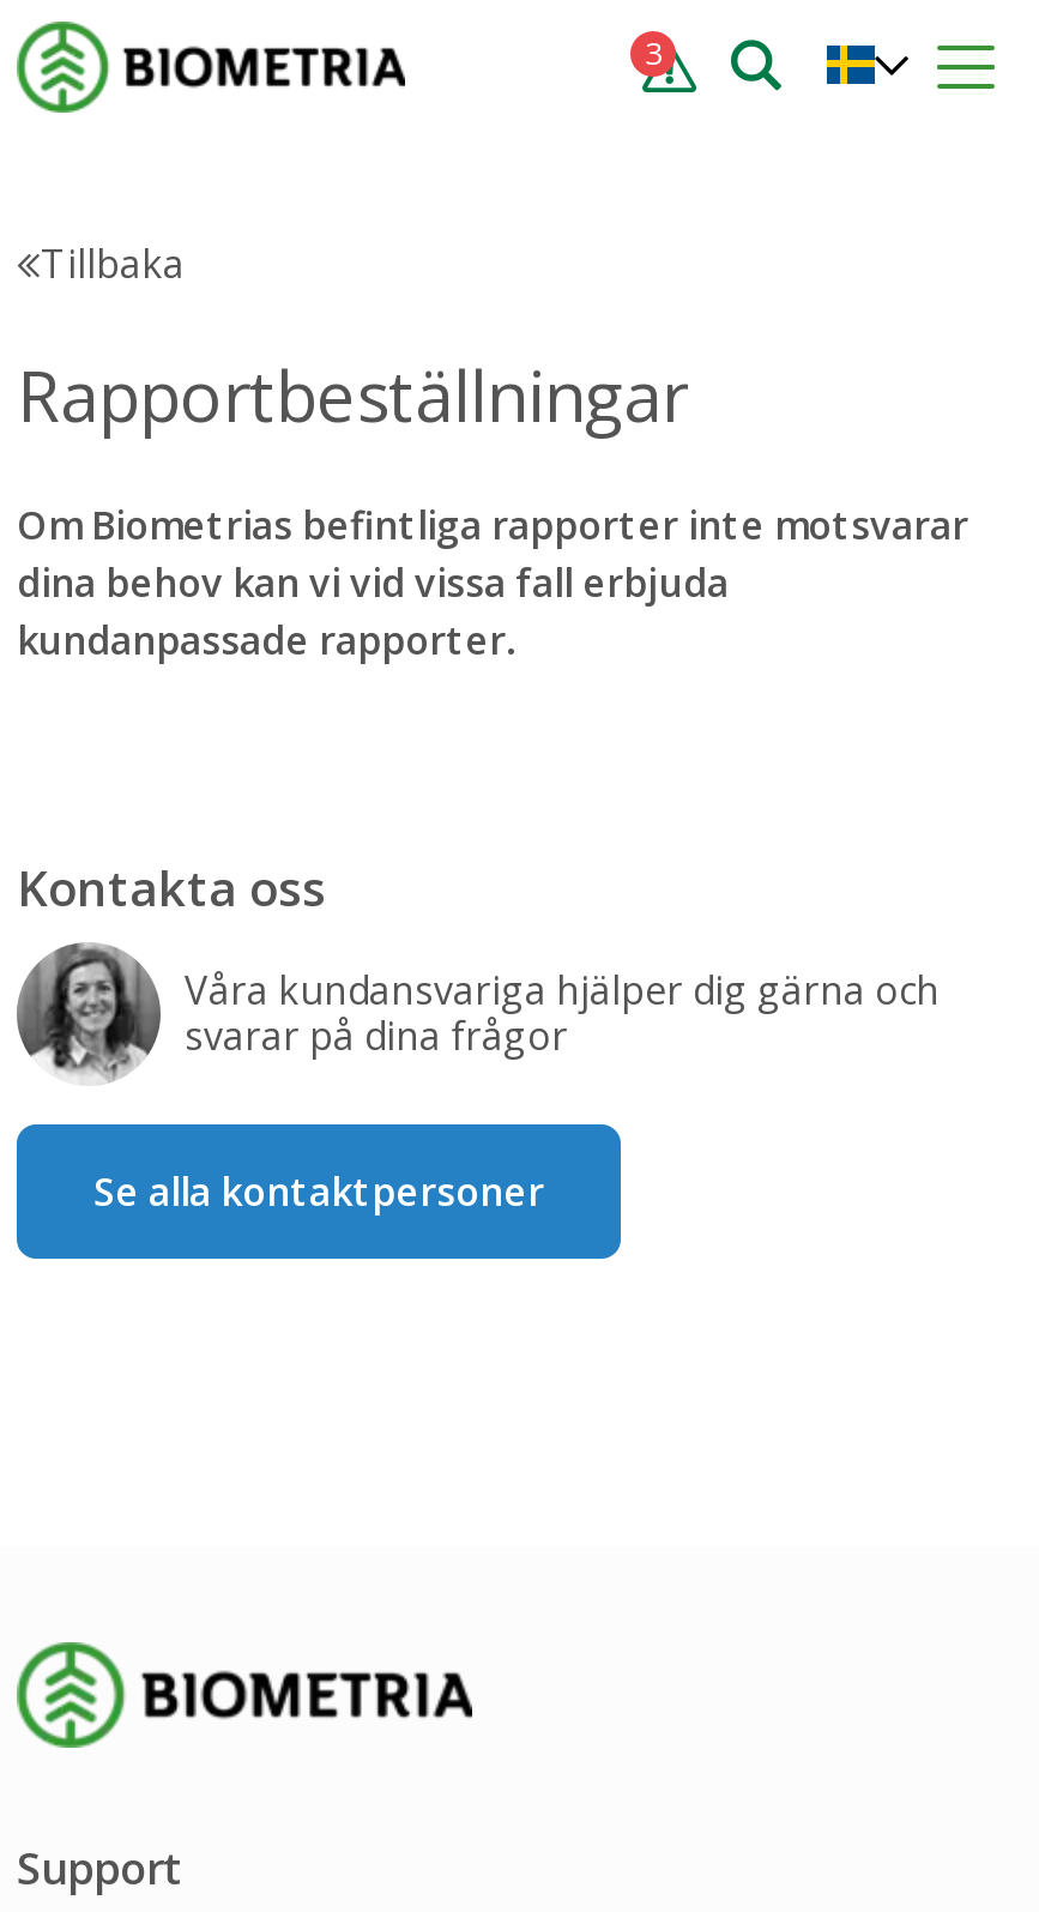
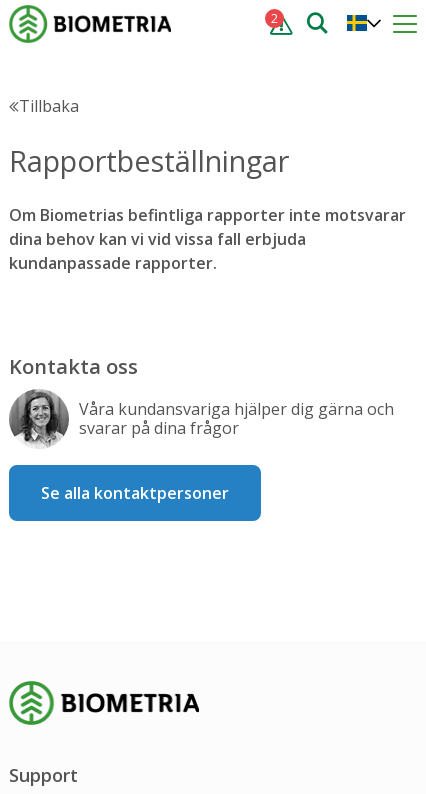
- 3
+ 2
